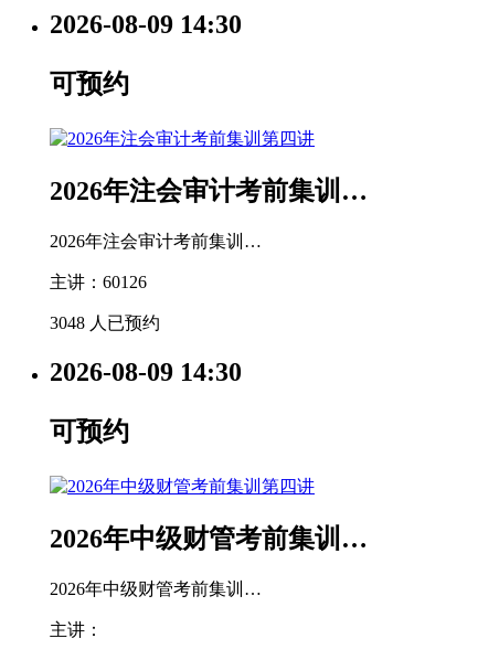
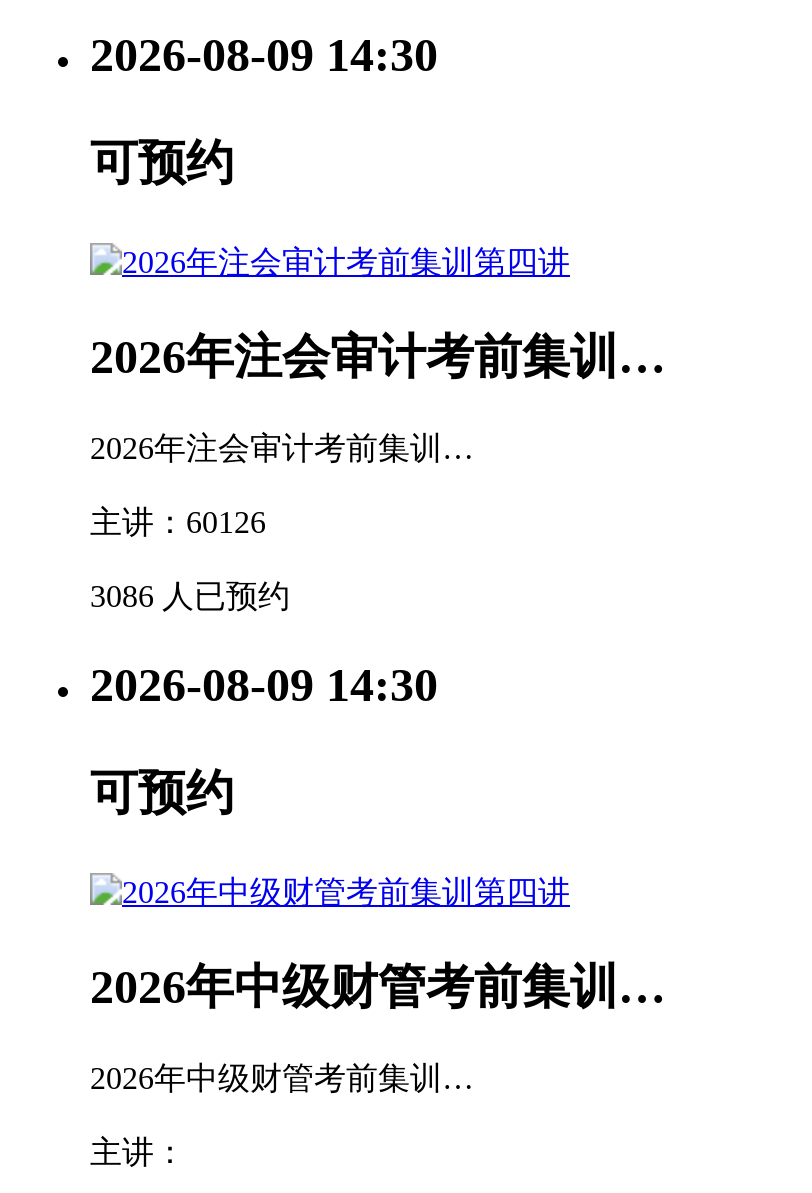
- 3048 人已预约
+ 3086 人已预约
